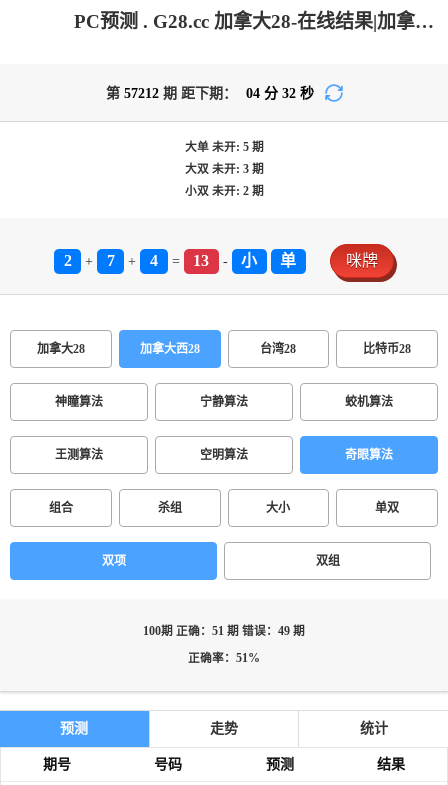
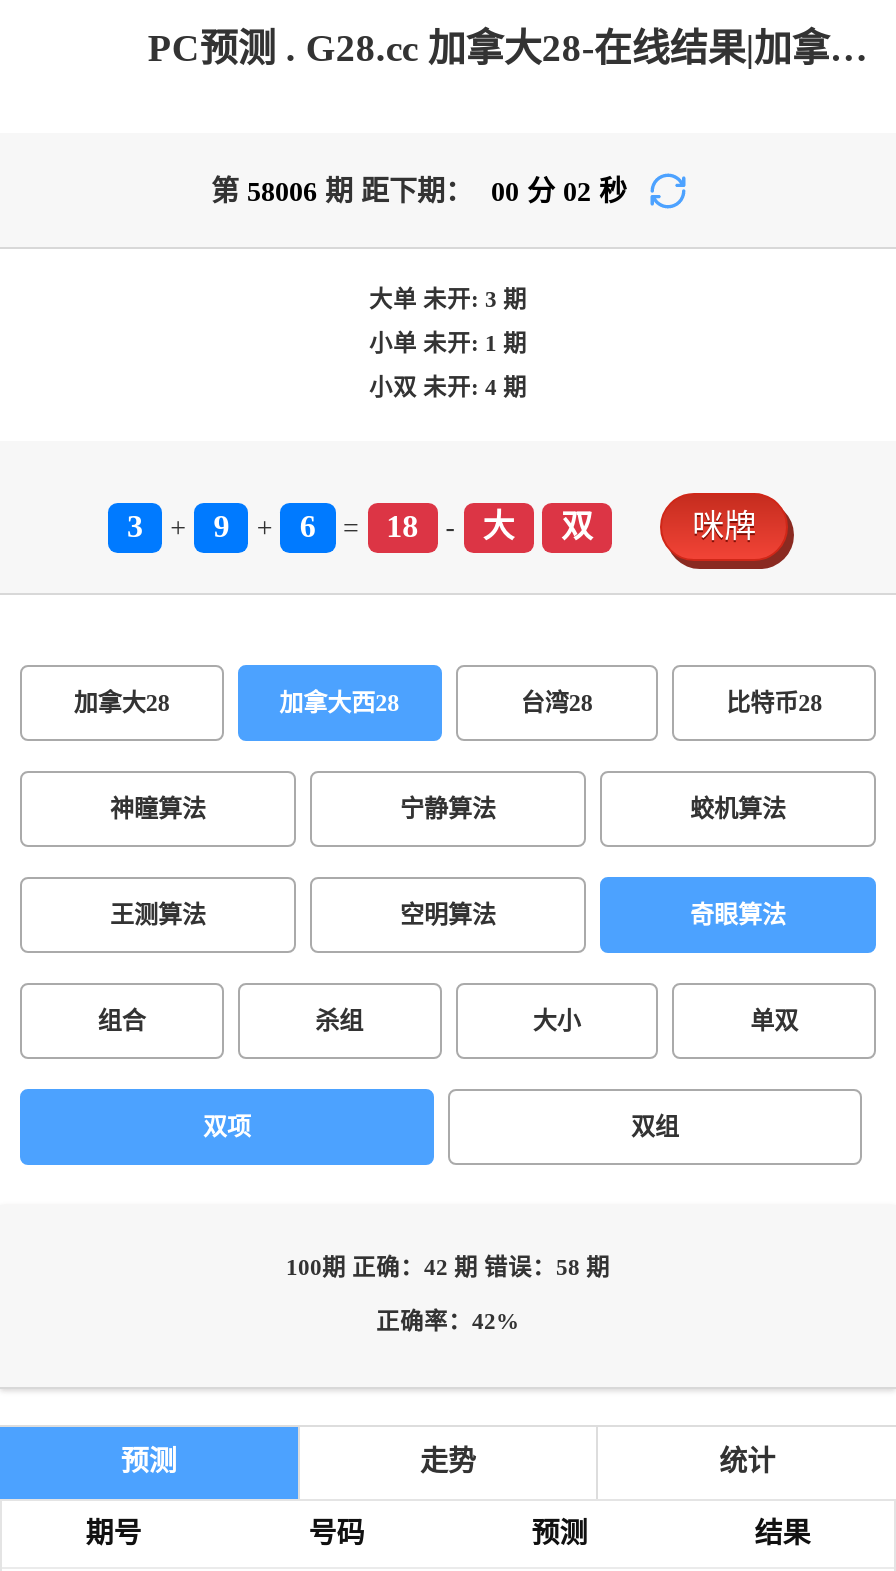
- 第57212期 距下期： 04分 32秒
+ 第58006期 距下期： 00分 02秒

- 大单未开: 5期
+ 大单未开: 3期

- 大双未开: 3期
+ 小单未开: 1期

- 小双未开: 2期
+ 小双未开: 4期

- 2
+ 3

- 7
+ 9

- 4
+ 6

- 13
+ 18

- 小
- 单
+ 大
+ 双

- 100期 正确：51 期 错误：49 期
+ 100期 正确：42 期 错误：58 期

- 正确率：51%
+ 正确率：42%
